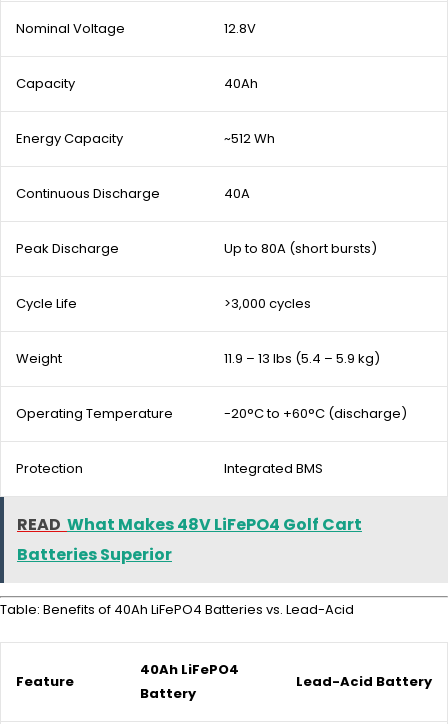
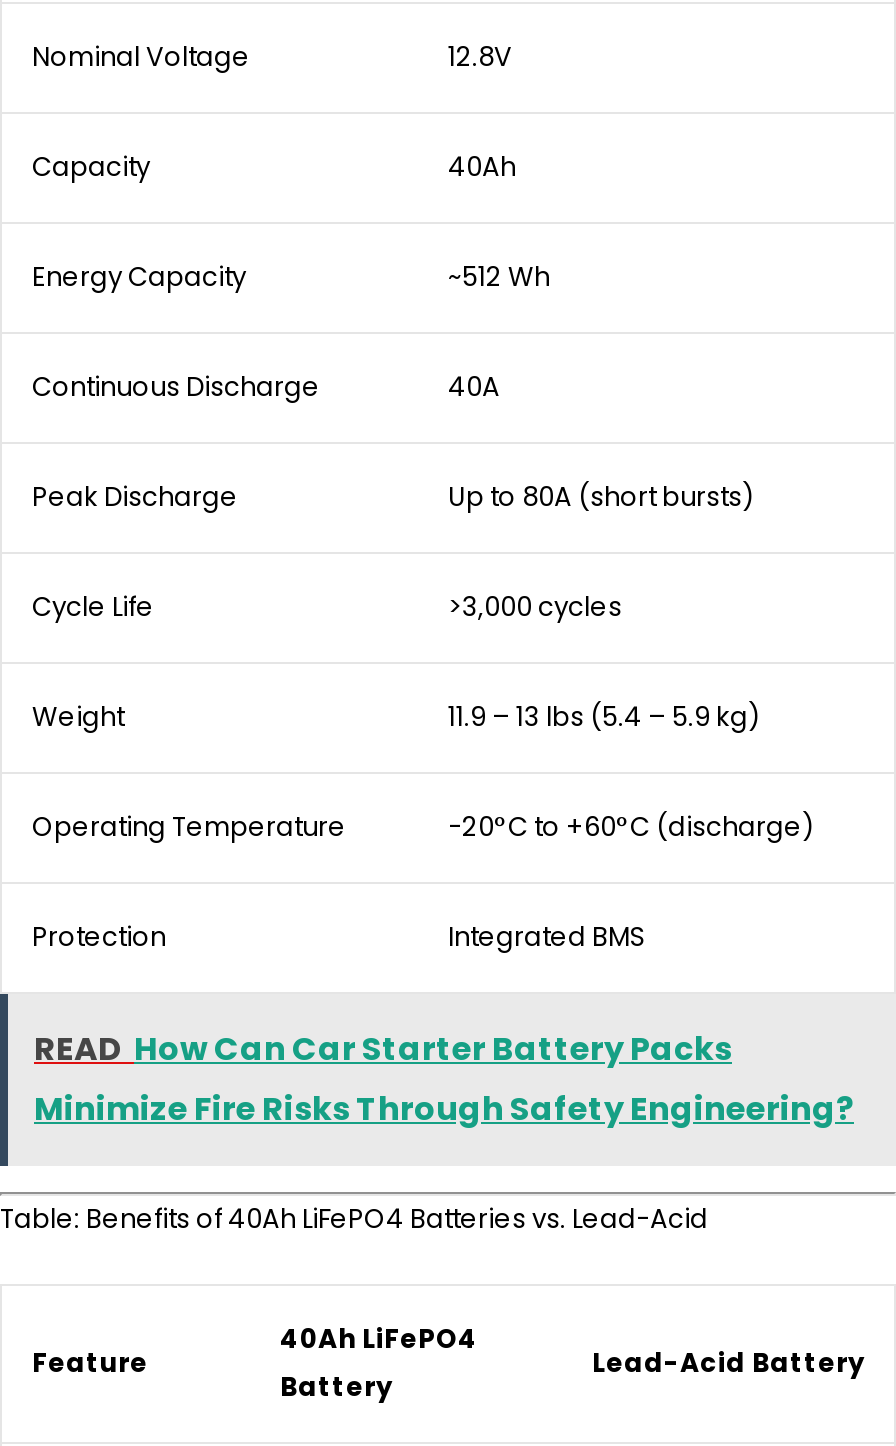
- READ What Makes 48V LiFePO4 Golf Cart
- Batteries Superior
+ READ How Can Car Starter Battery Packs
+ Minimize Fire Risks Through Safety Engineering?
